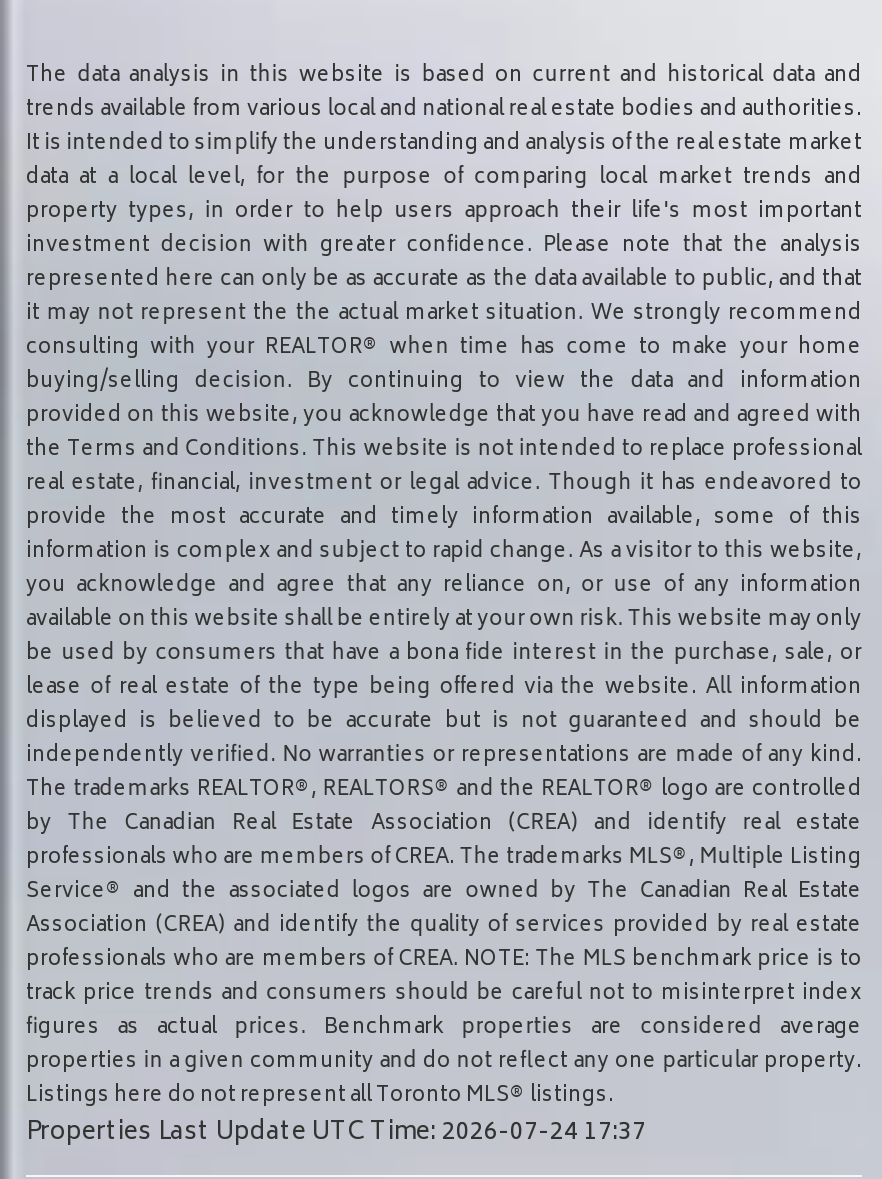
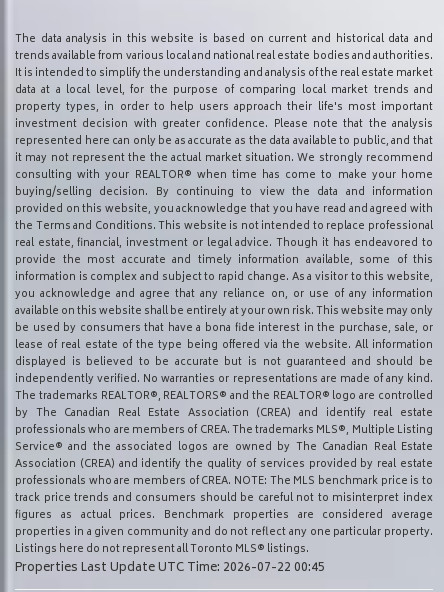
- Properties Last Update UTC Time: 2026-07-24 17:37
+ Properties Last Update UTC Time: 2026-07-22 00:45
